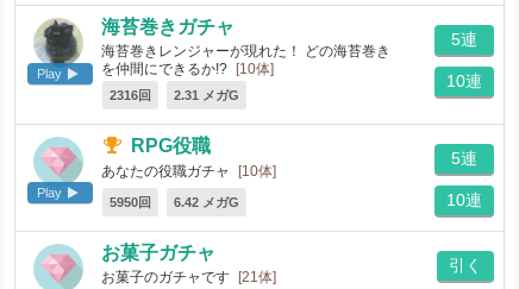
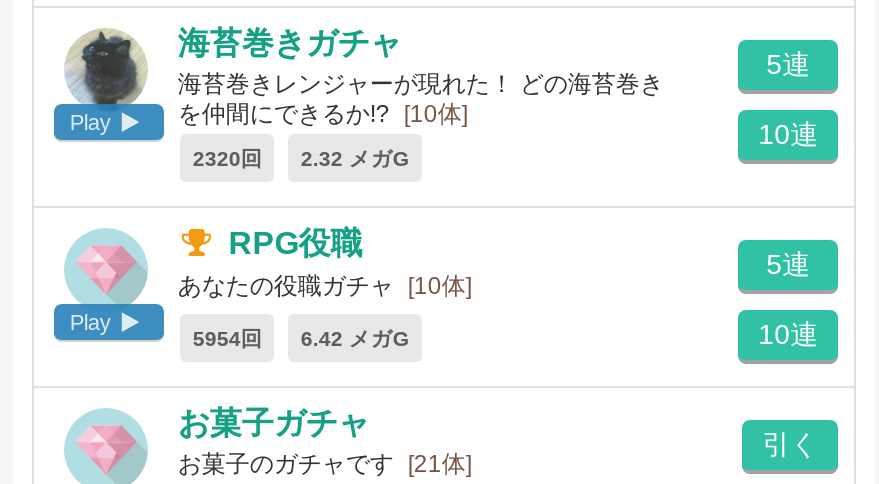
- 2316回
+ 2320回

- 2.31 メガG
+ 2.32 メガG

- 5950回 6.42 メガG
+ 5954回 6.42 メガG
